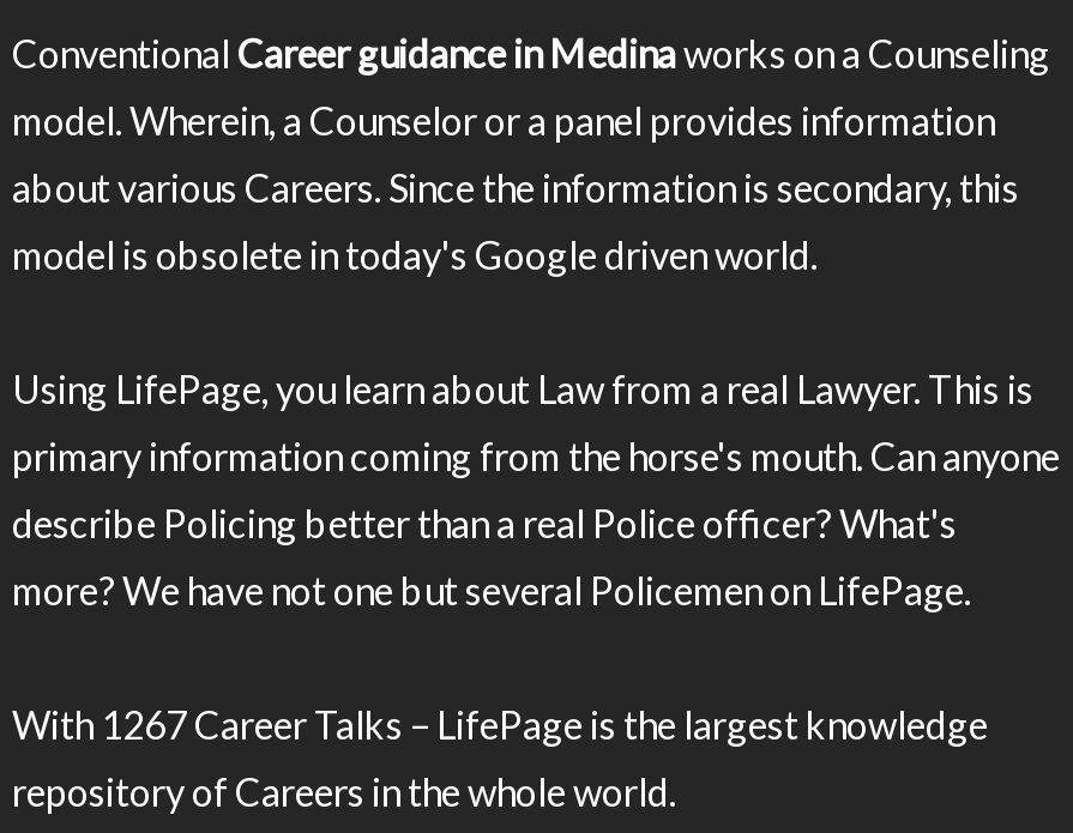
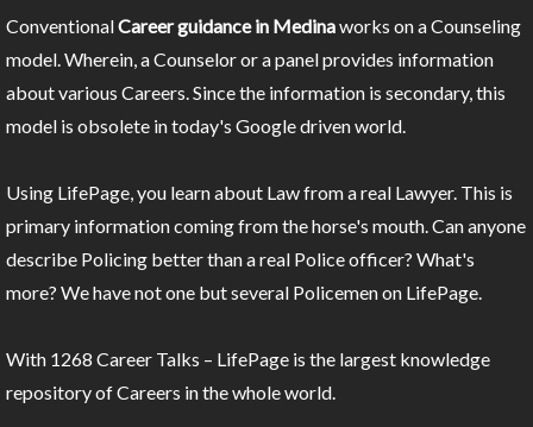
- With 1267 Career Talks – LifePage is the largest knowledge
+ With 1268 Career Talks – LifePage is the largest knowledge
